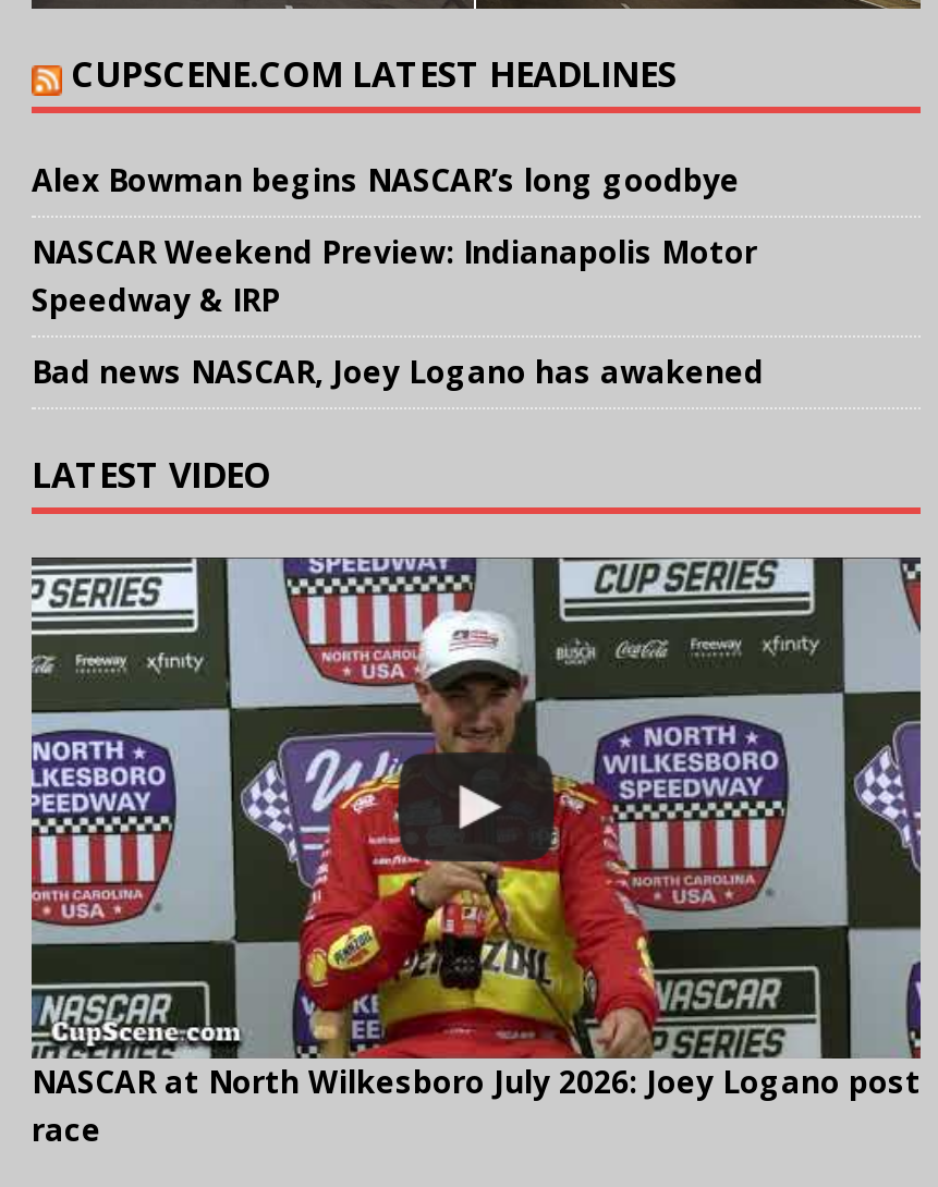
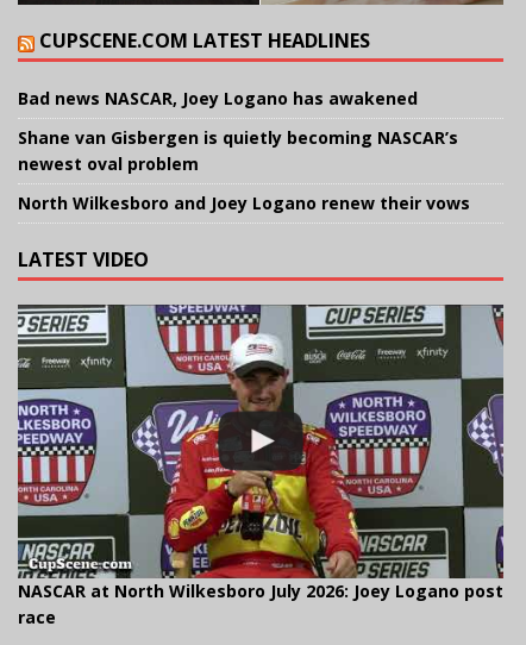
- Alex Bowman begins NASCAR’s long goodbye
- NASCAR Weekend Preview: Indianapolis Motor
- Speedway & IRP

moved up: Bad news NASCAR, Joey Logano has awakened

+ Shane van Gisbergen is quietly becoming NASCAR’s
+ newest oval problem
+ North Wilkesboro and Joey Logano renew their vows
